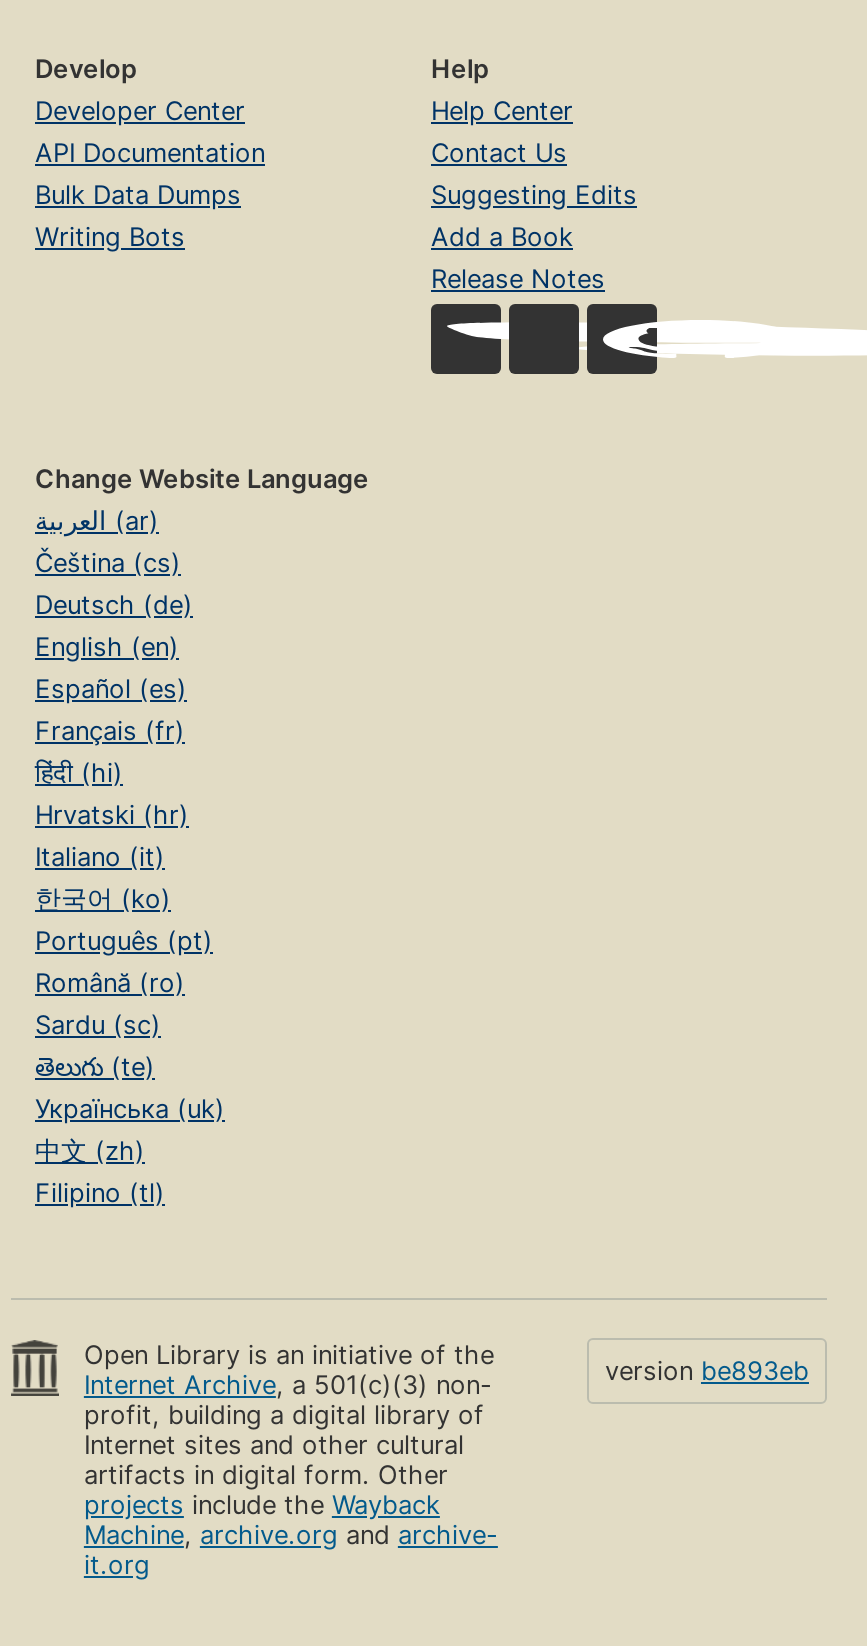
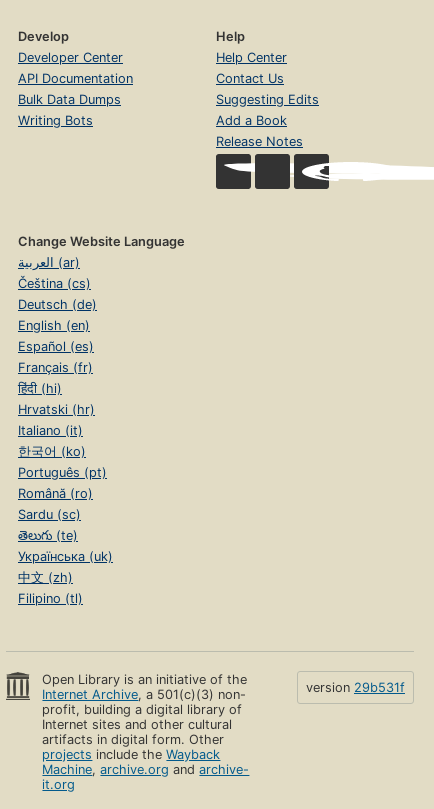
- version be893eb
+ version 29b531f
